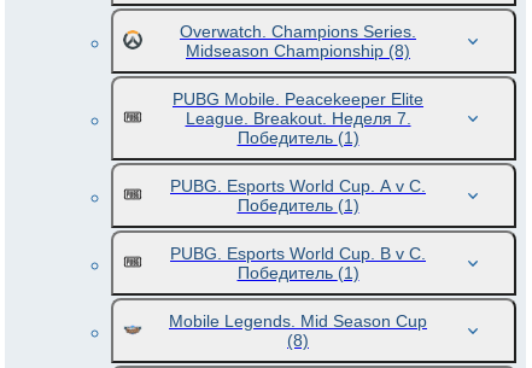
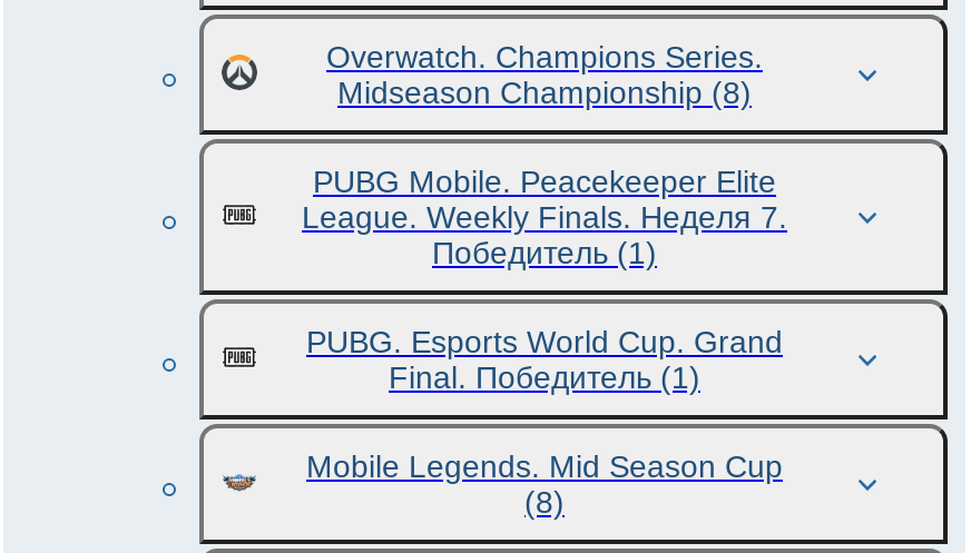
- League. Breakout. Неделя 7.
+ League. Weekly Finals. Неделя 7.

- PUBG. Esports World Cup. A v C.
- Победитель (1)
- PUBG. Esports World Cup. B v C.
- Победитель (1)
+ PUBG. Esports World Cup. Grand
+ Final. Победитель (1)
